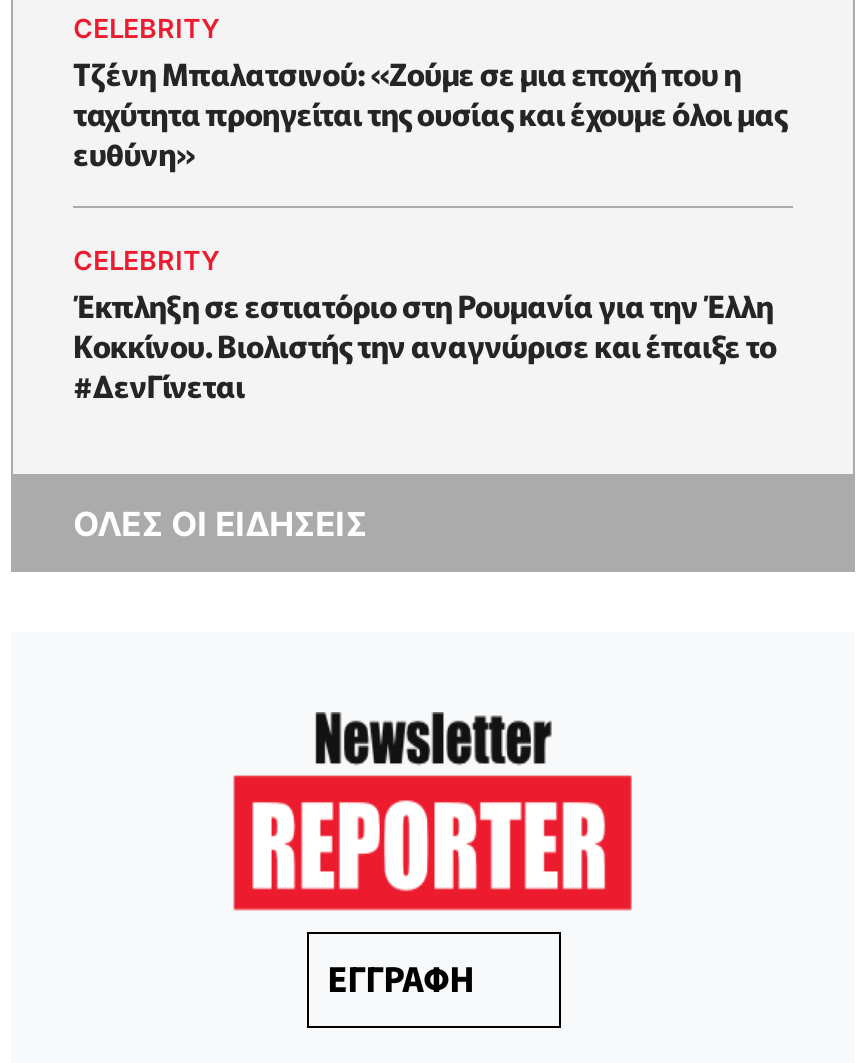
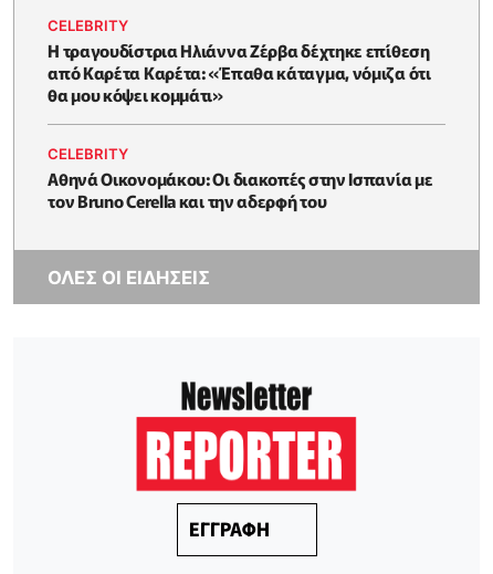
- Τζένη Μπαλατσινού: «Zούμε σε μια εποχή που η
- ταχύτητα προηγείται της ουσίας και έχουμε όλοι μας
- ευθύνη»
+ H τραγουδίστρια Ηλιάννα Ζέρβα δέχτηκε επίθεση
+ από Καρέτα Καρέτα: «Έπαθα κάταγμα, νόμιζα ότι
+ θα μου κόψει κομμάτι»

- Έκπληξη σε εστιατόριο στη Ρουμανία για την Έλλη
- Κοκκίνου. Βιολιστής την αναγνώρισε και έπαιξε το
- #ΔενΓίνεται
+ Αθηνά Οικονομάκου: Οι διακοπές στην Ισπανία με
+ τον Bruno Cerella και την αδερφή του
